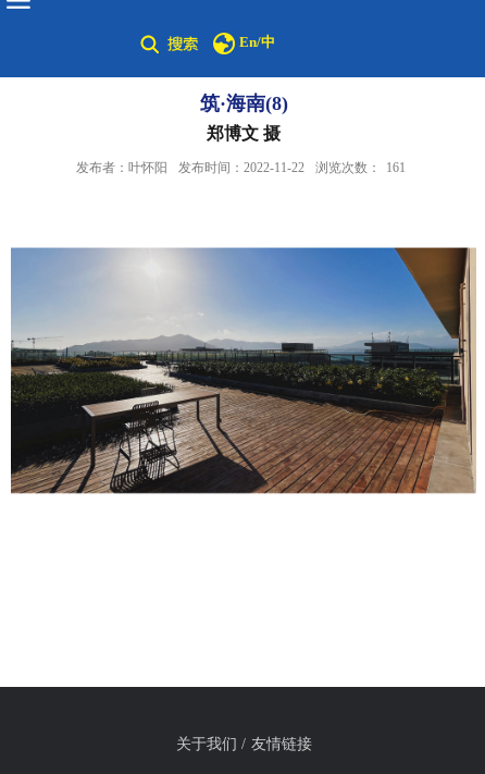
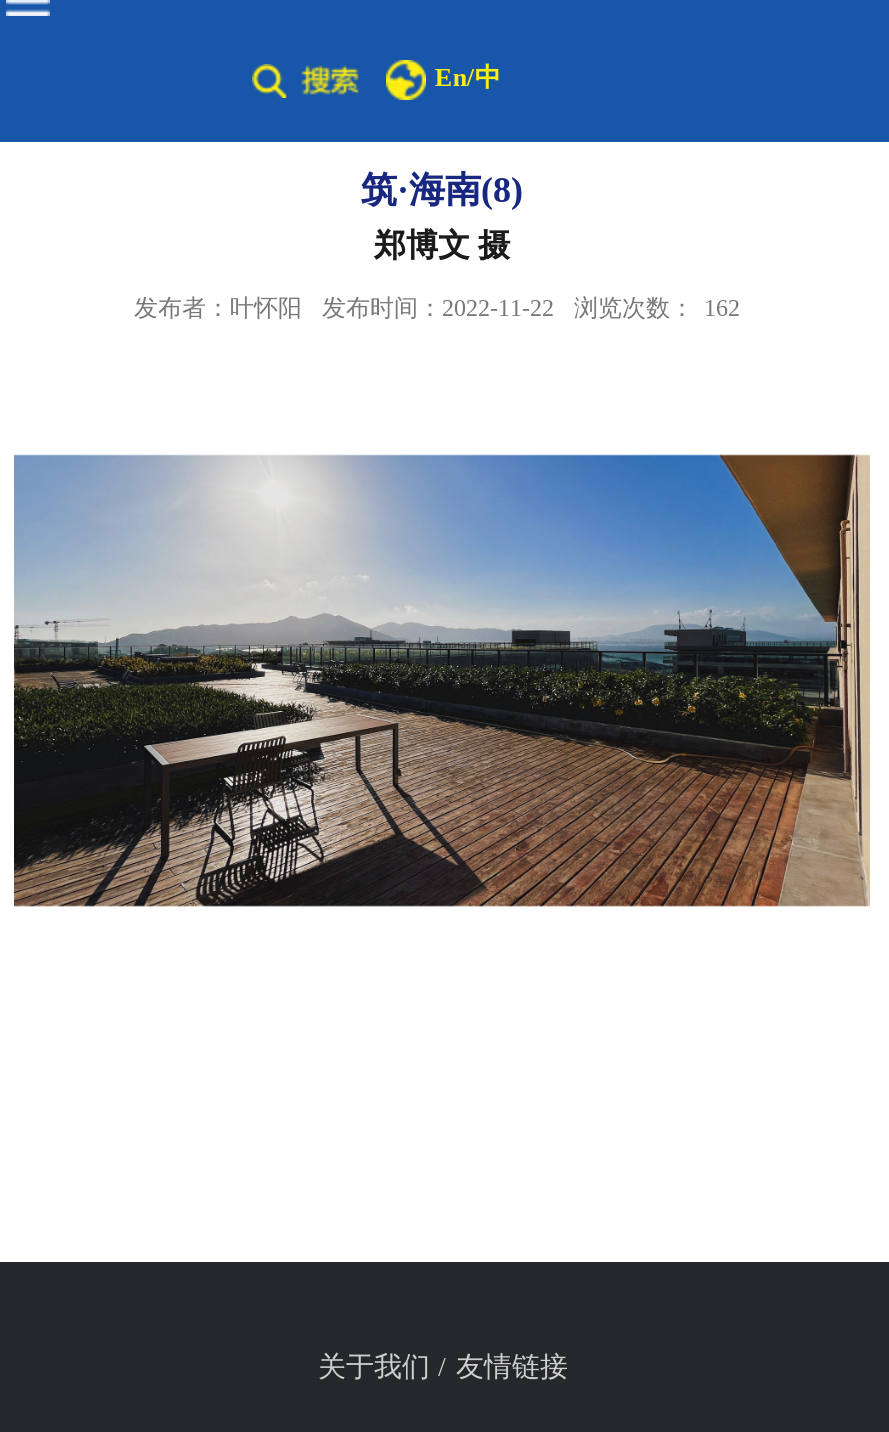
- 发布者：叶怀阳 发布时间：2022-11-22 浏览次数： 161
+ 发布者：叶怀阳 发布时间：2022-11-22 浏览次数： 162
